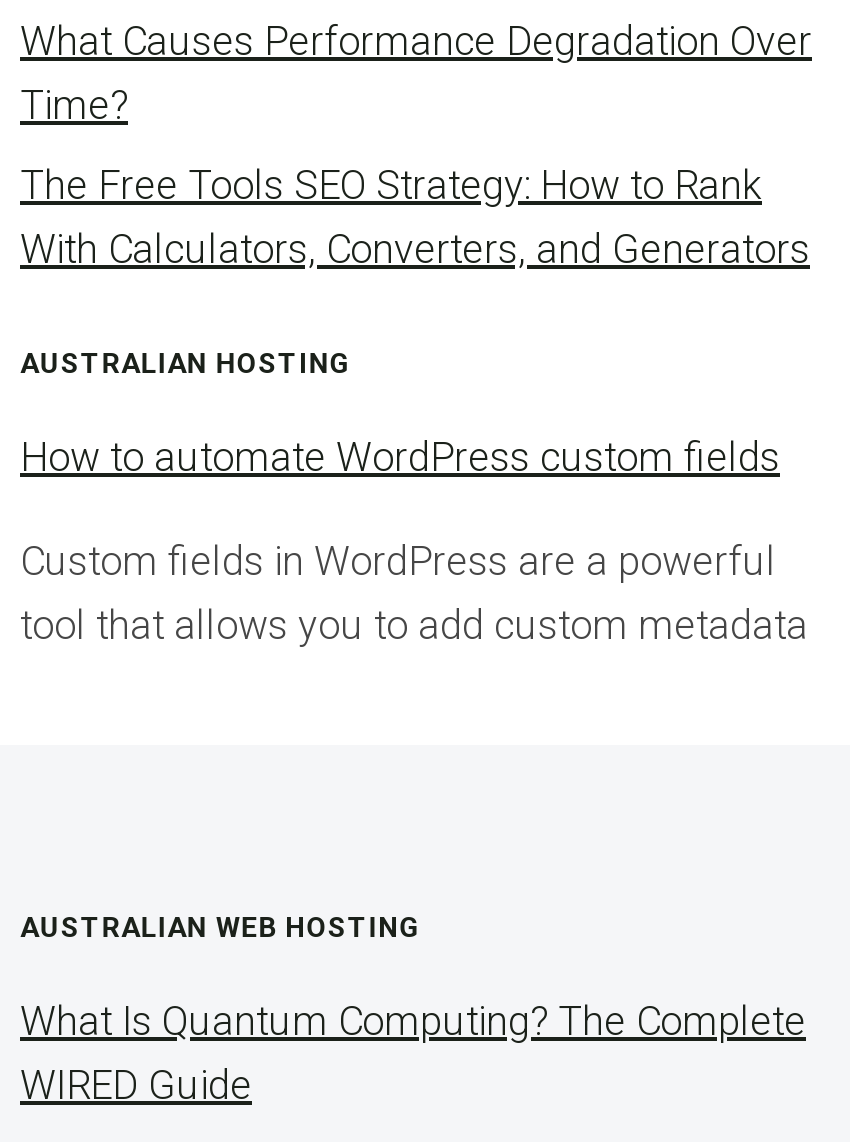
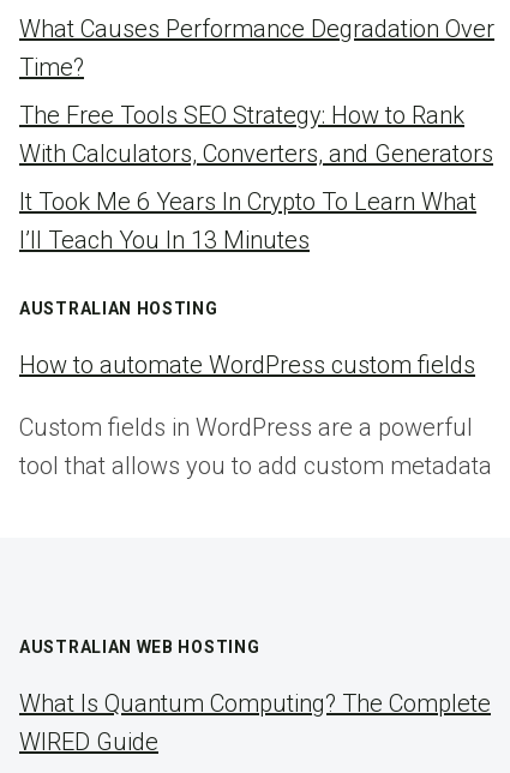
+ It Took Me 6 Years In Crypto To Learn What
+ I’ll Teach You In 13 Minutes
